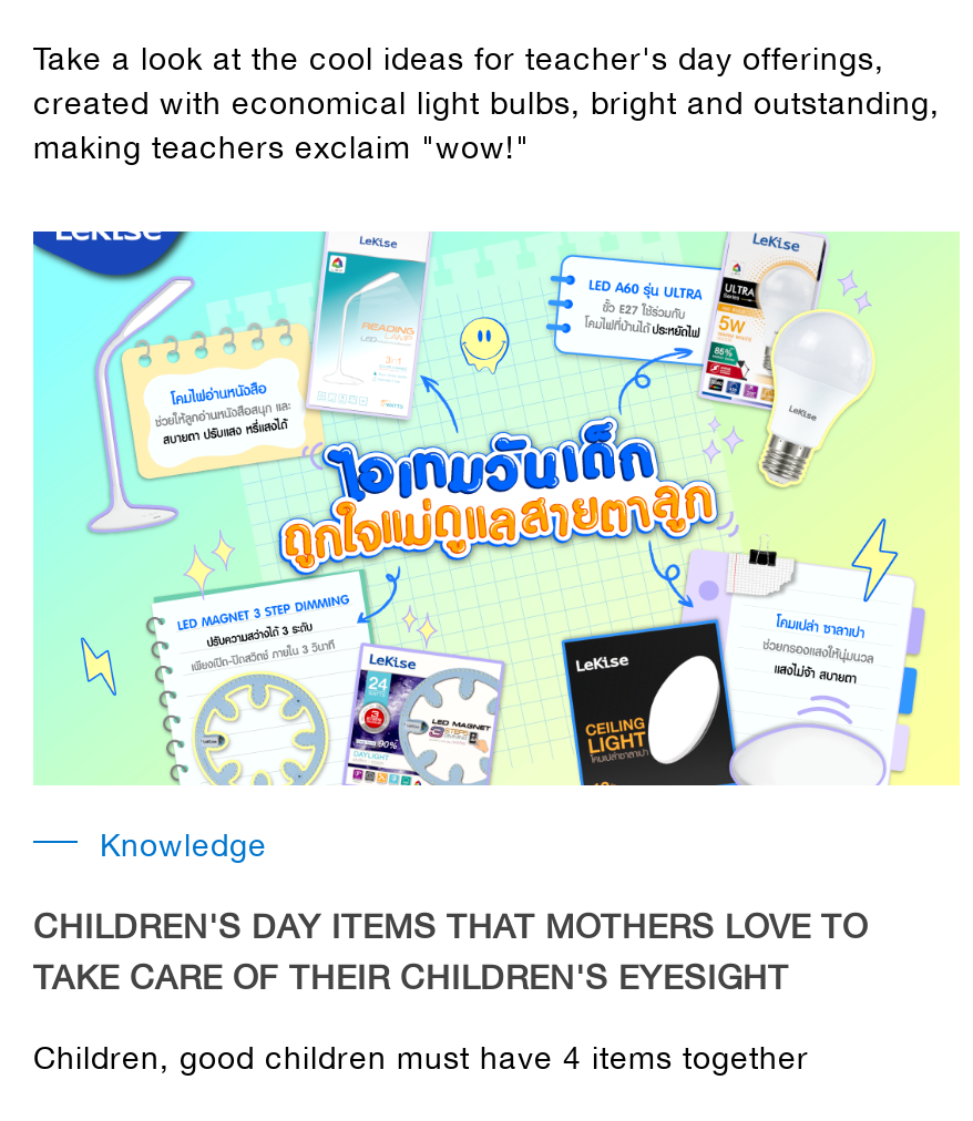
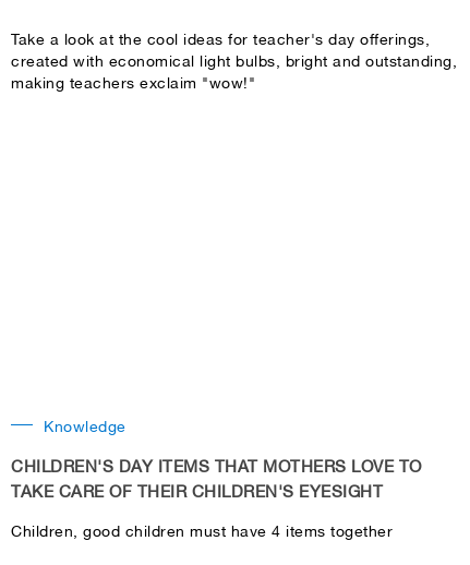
- [image]
